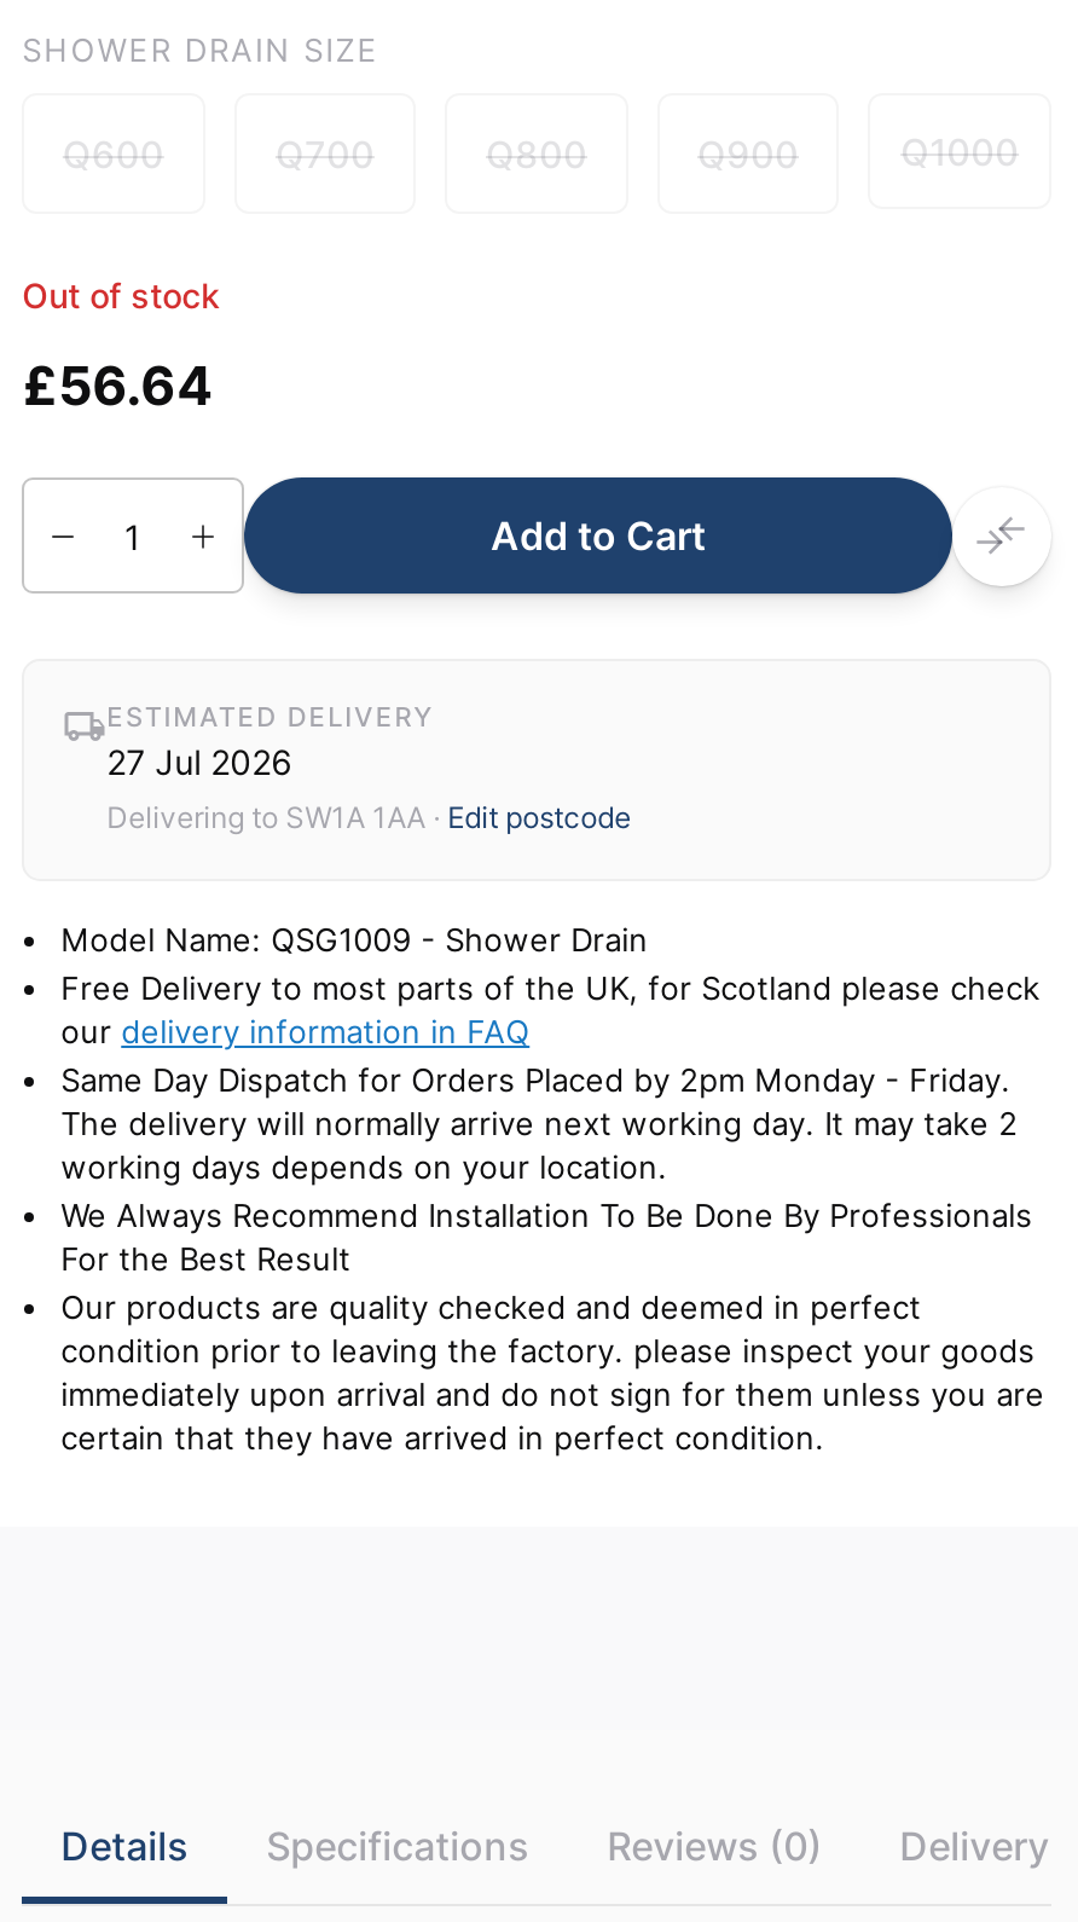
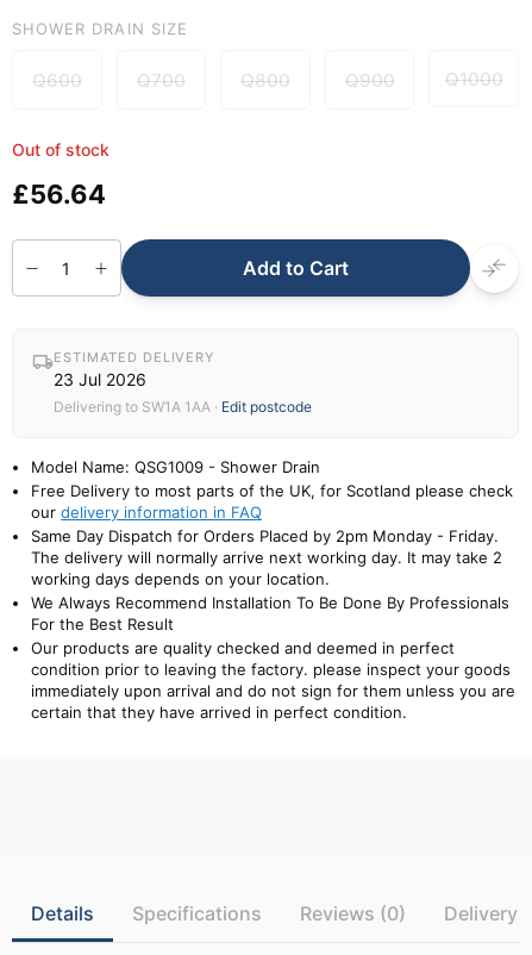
- 27 Jul 2026
+ 23 Jul 2026
